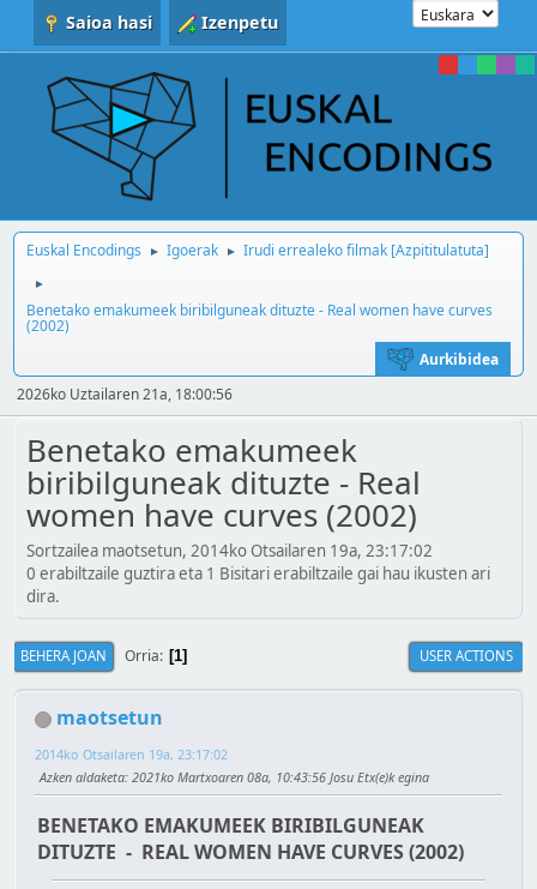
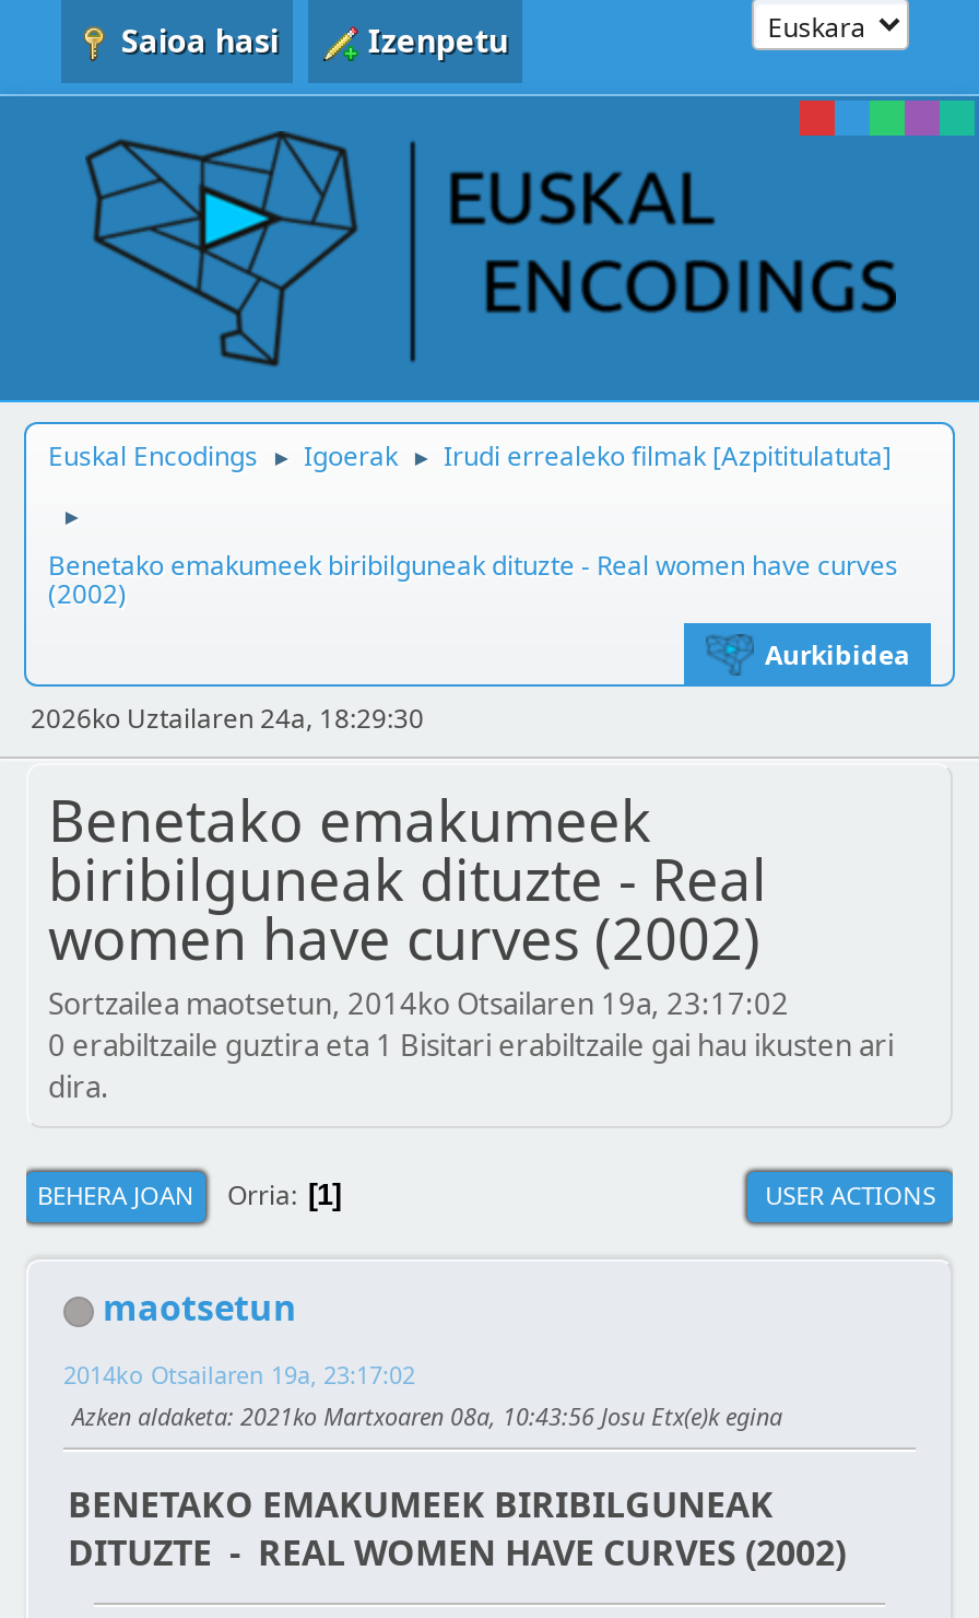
- 2026ko Uztailaren 21a, 18:00:56
+ 2026ko Uztailaren 24a, 18:29:30
